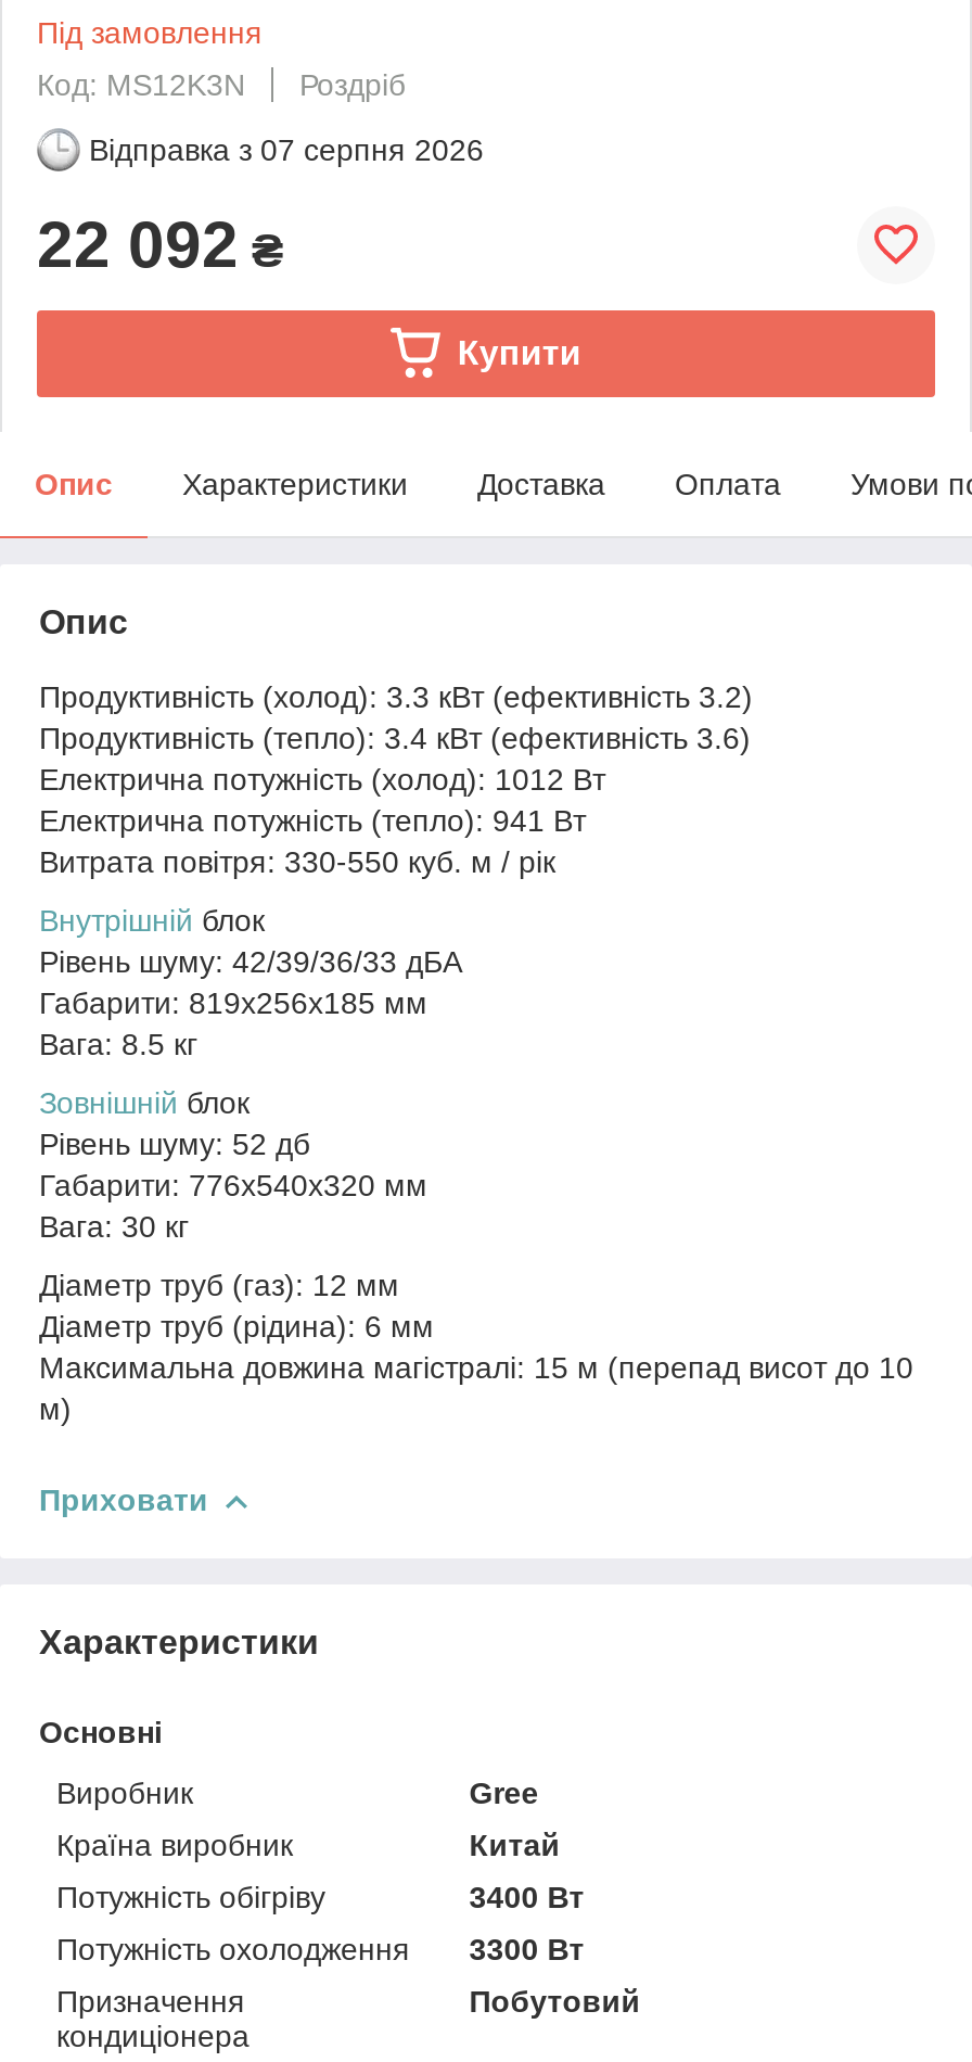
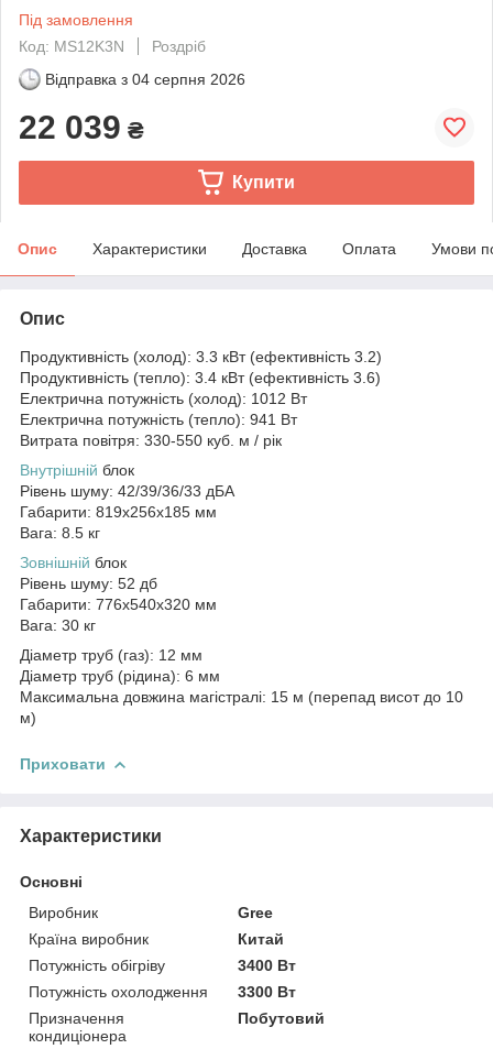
- Відправка з 07 серпня 2026
+ Відправка з 04 серпня 2026

- 22 092 ₴
+ 22 039 ₴
